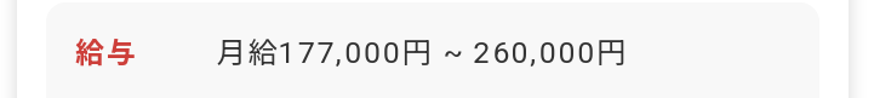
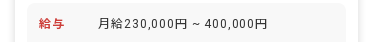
- 月給177,000円 ~ 260,000円
+ 月給230,000円 ~ 400,000円
